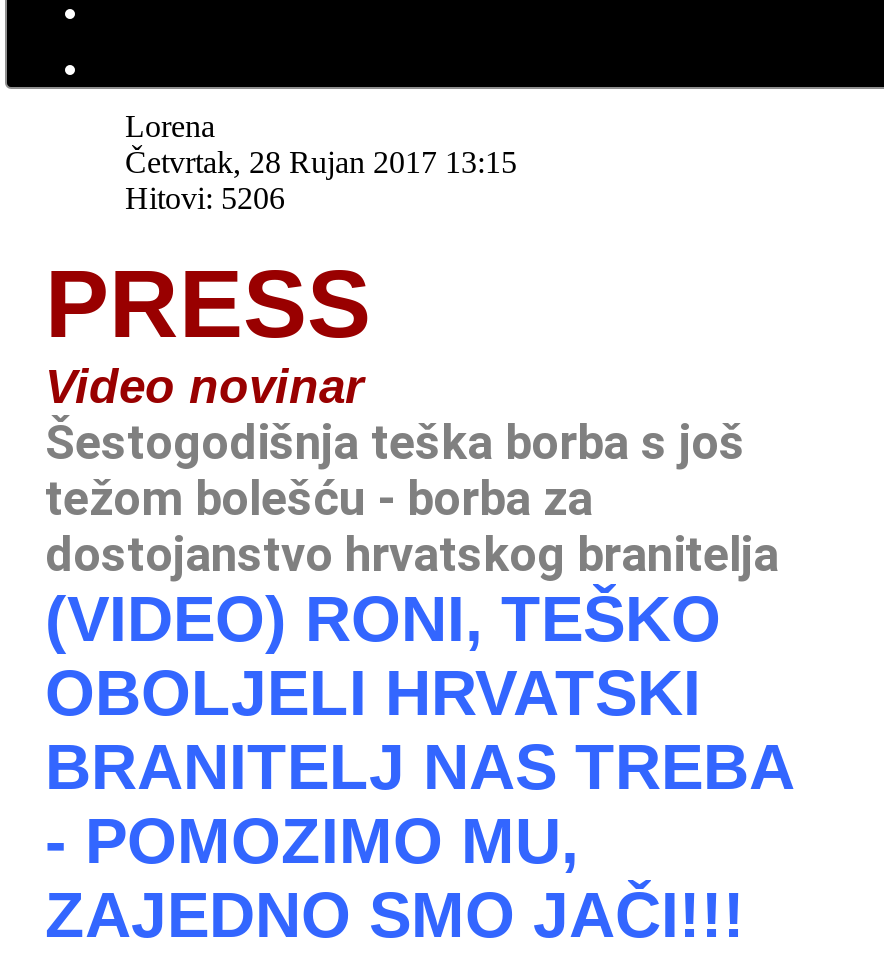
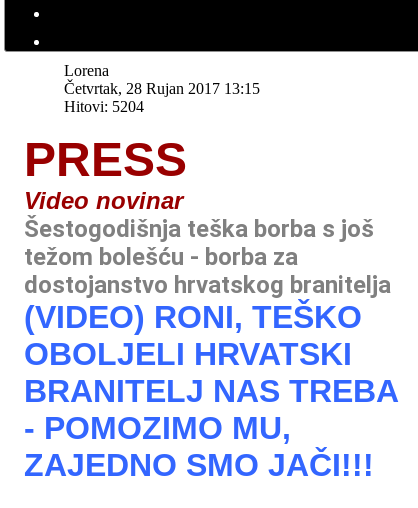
- Hitovi: 5206
+ Hitovi: 5204
